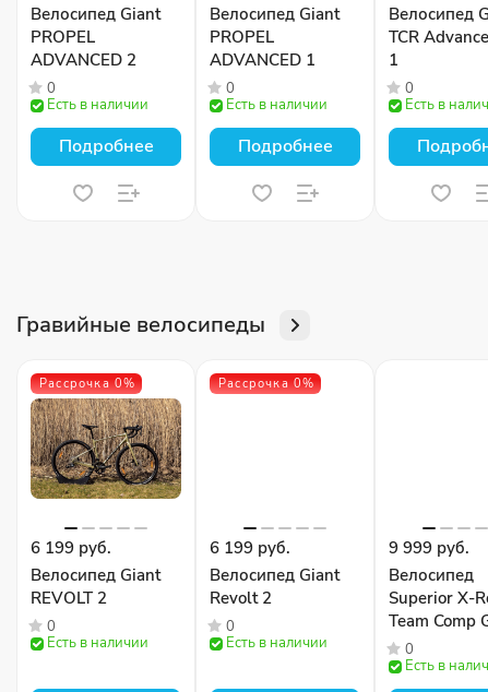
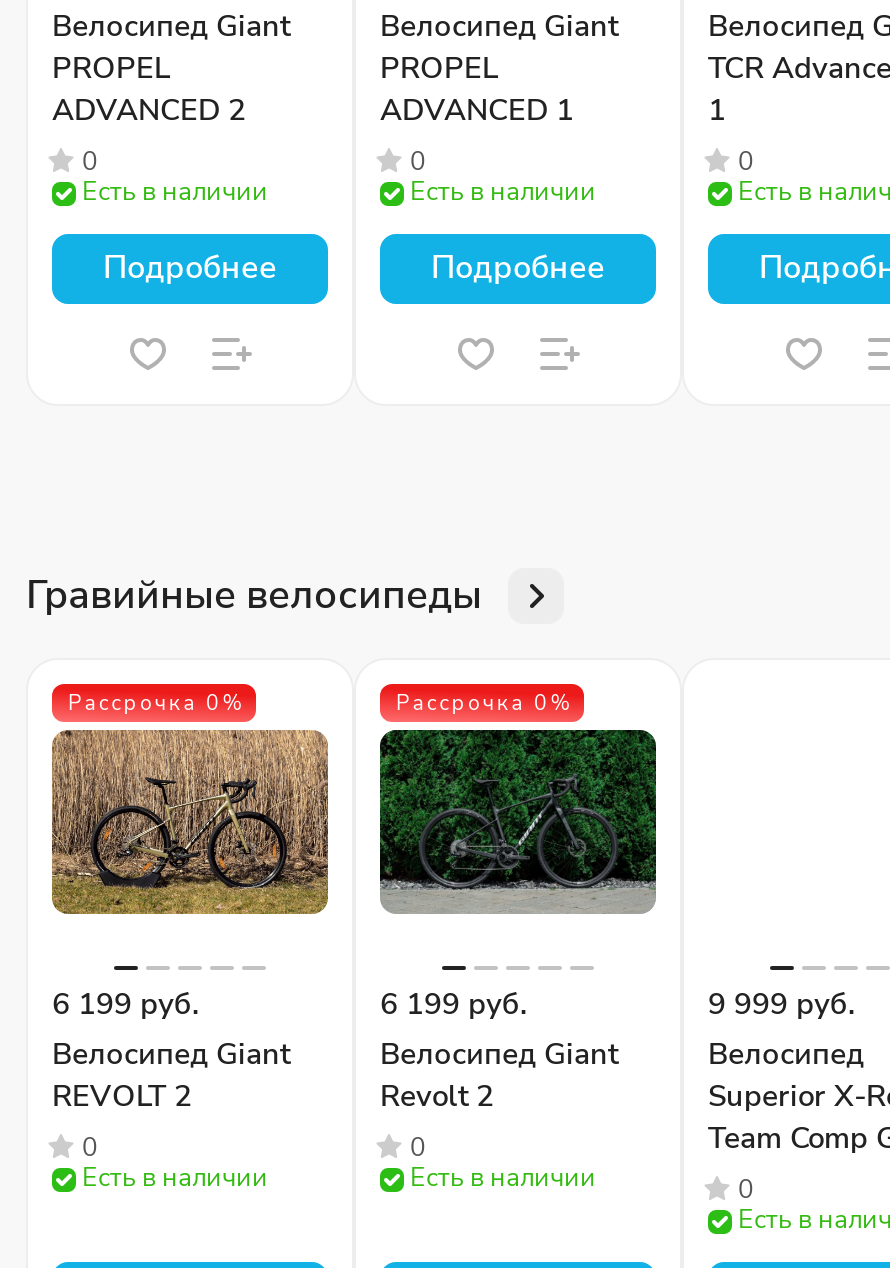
+ [image]
